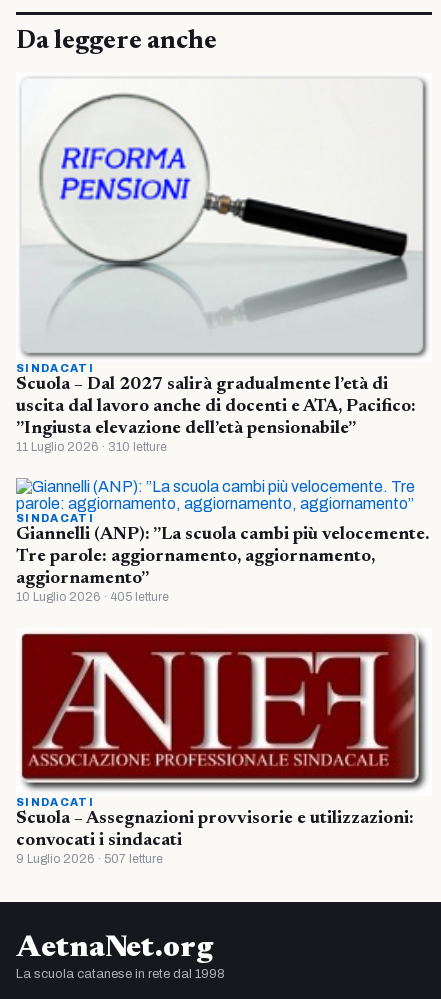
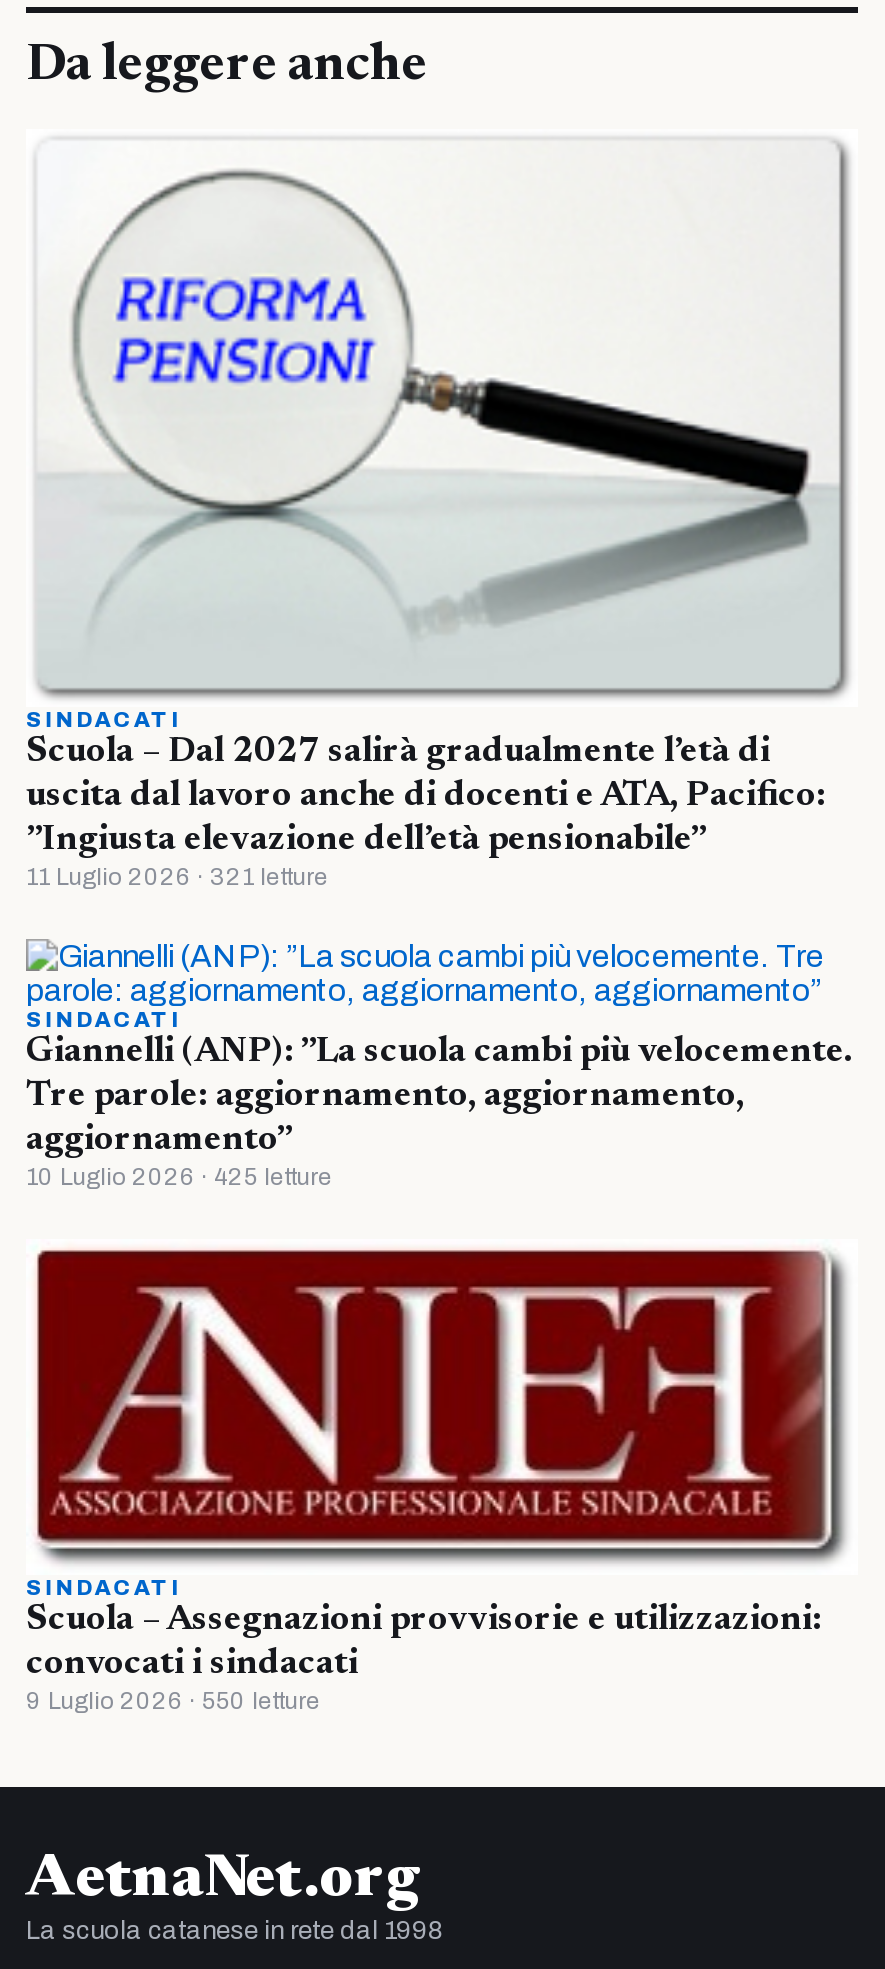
- 11 Luglio 2026 · 310 letture
+ 11 Luglio 2026 · 321 letture

- 10 Luglio 2026 · 405 letture
+ 10 Luglio 2026 · 425 letture

- 9 Luglio 2026 · 507 letture
+ 9 Luglio 2026 · 550 letture
